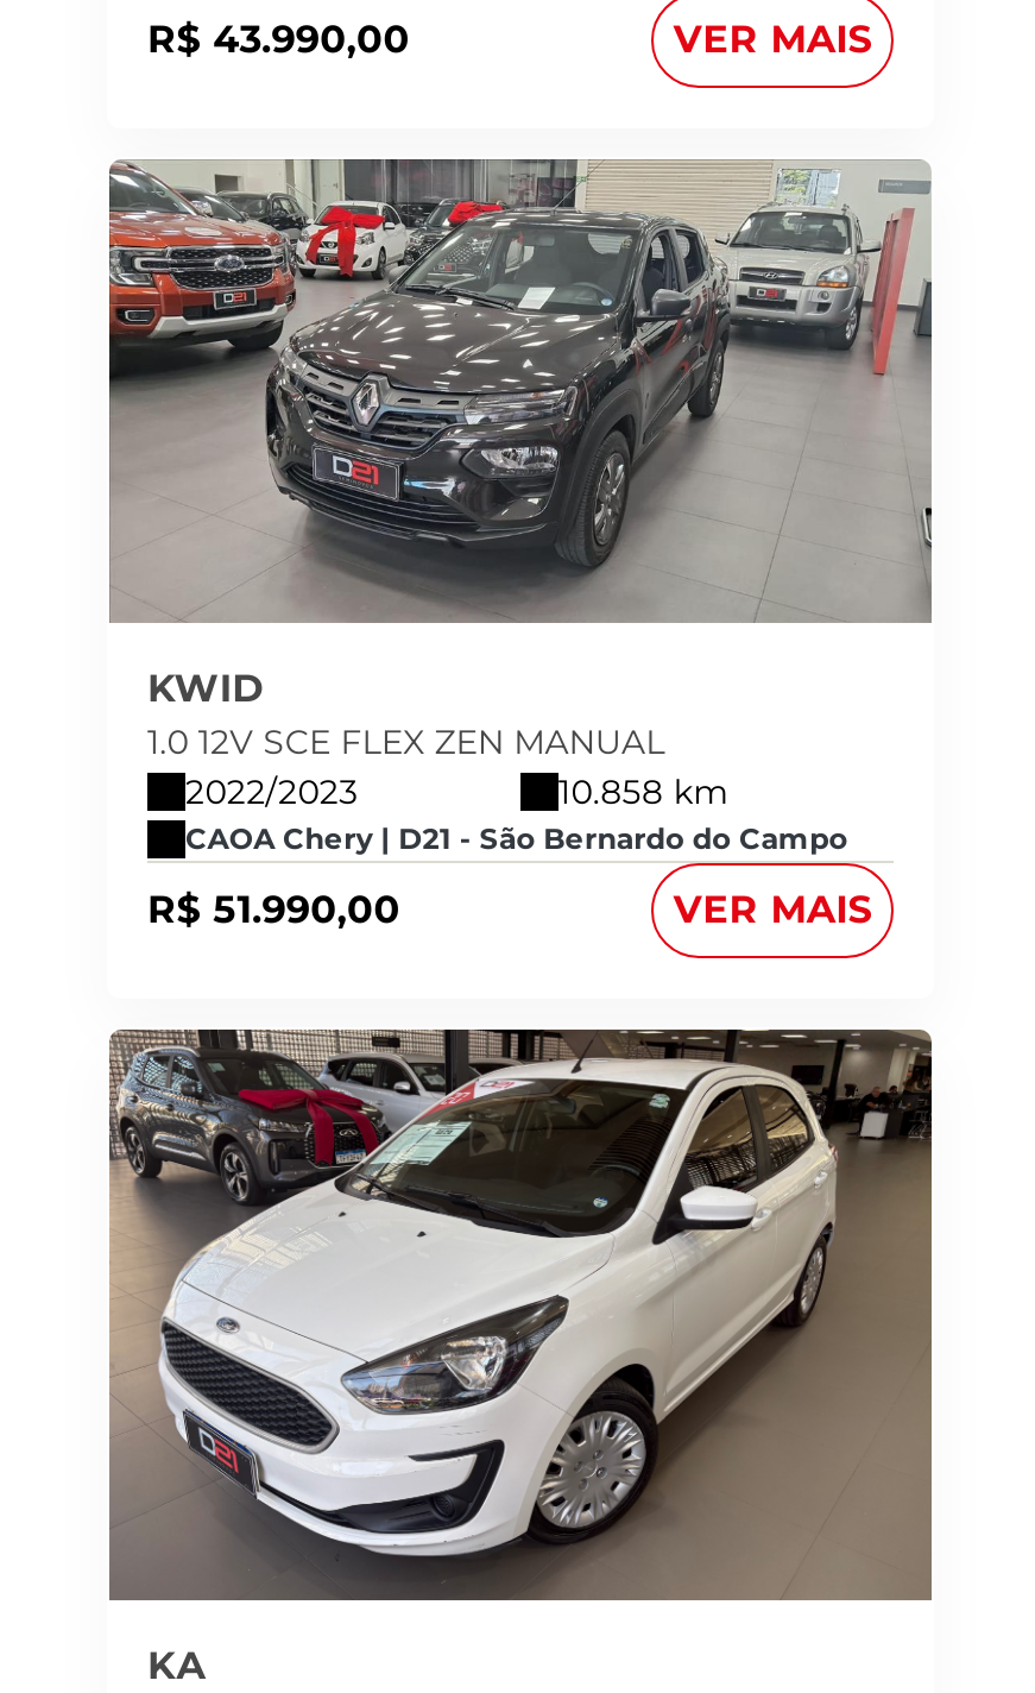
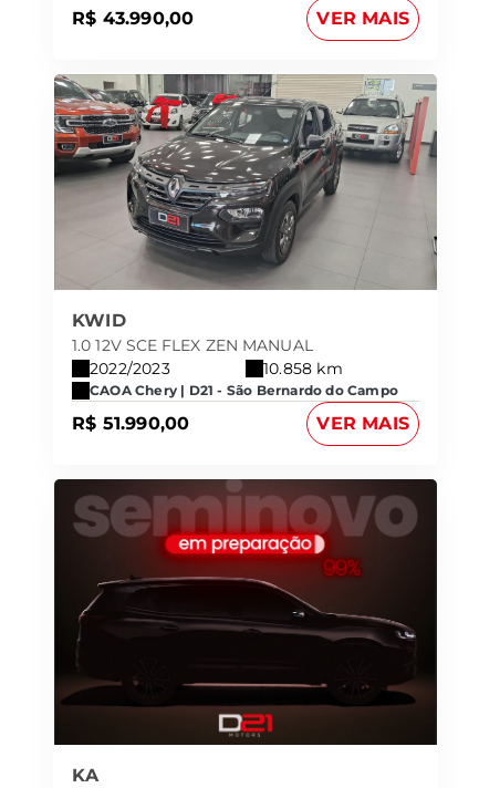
- [image]
+ [image]
